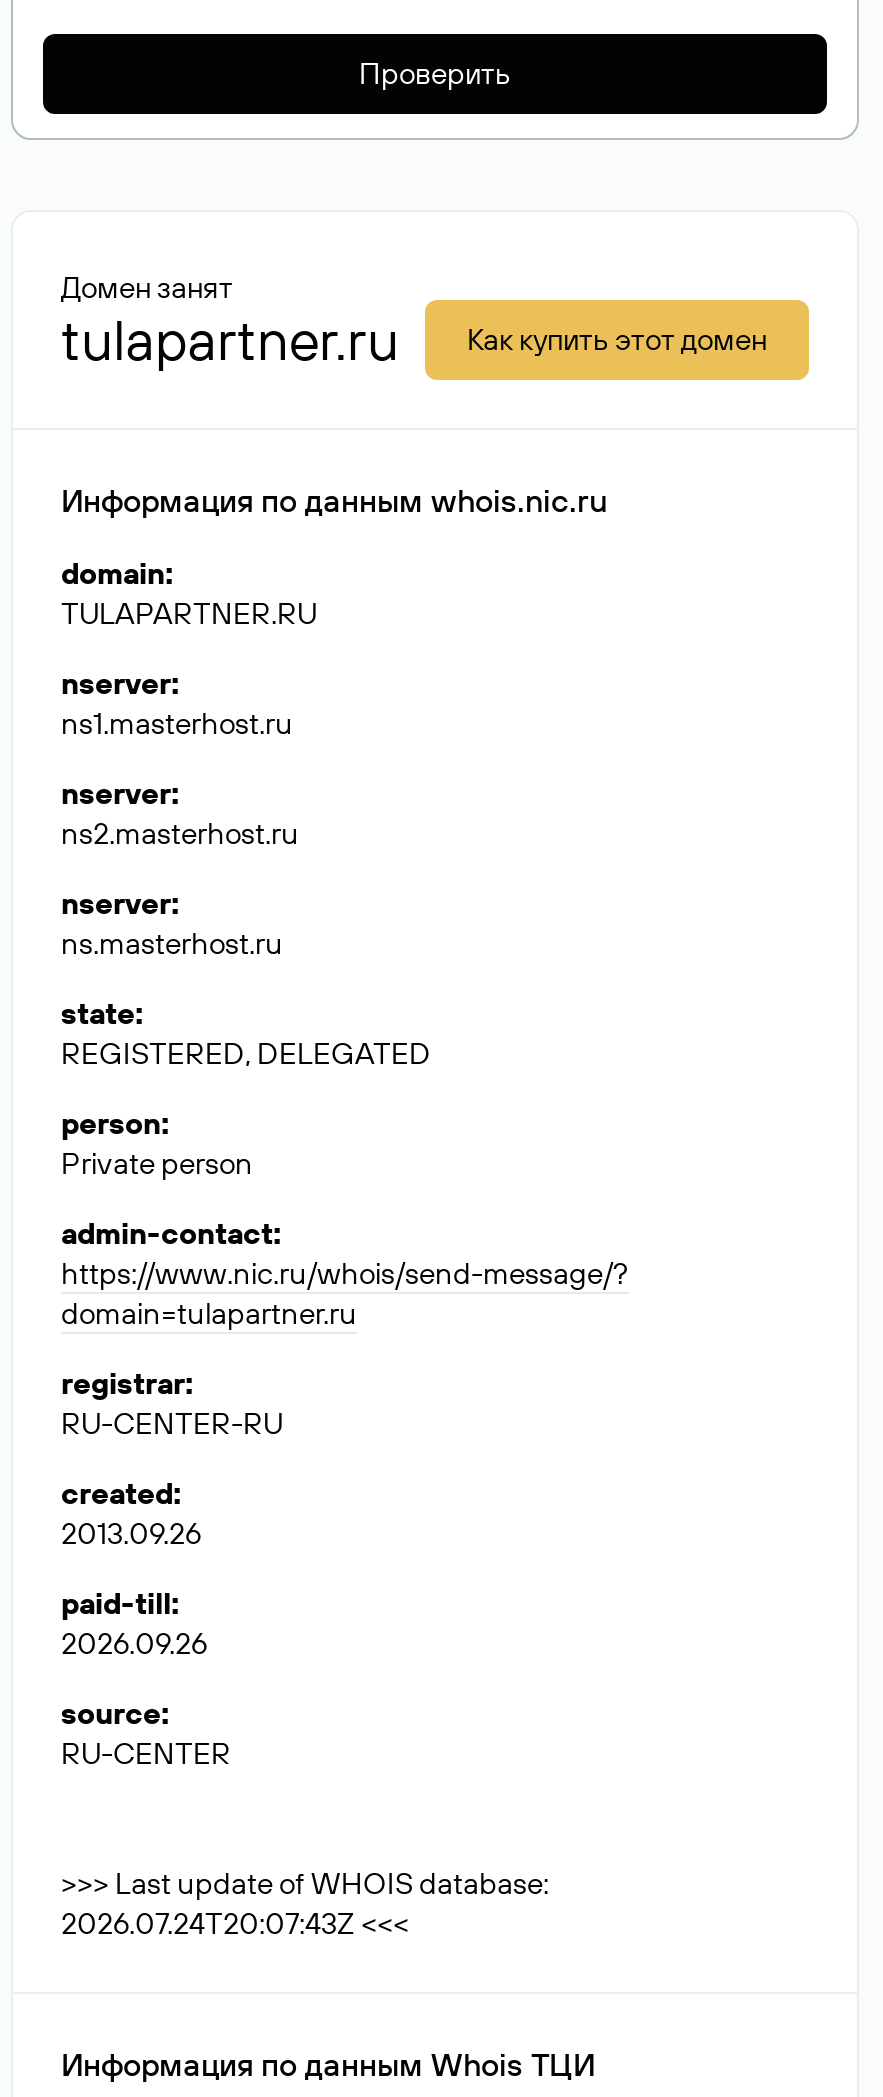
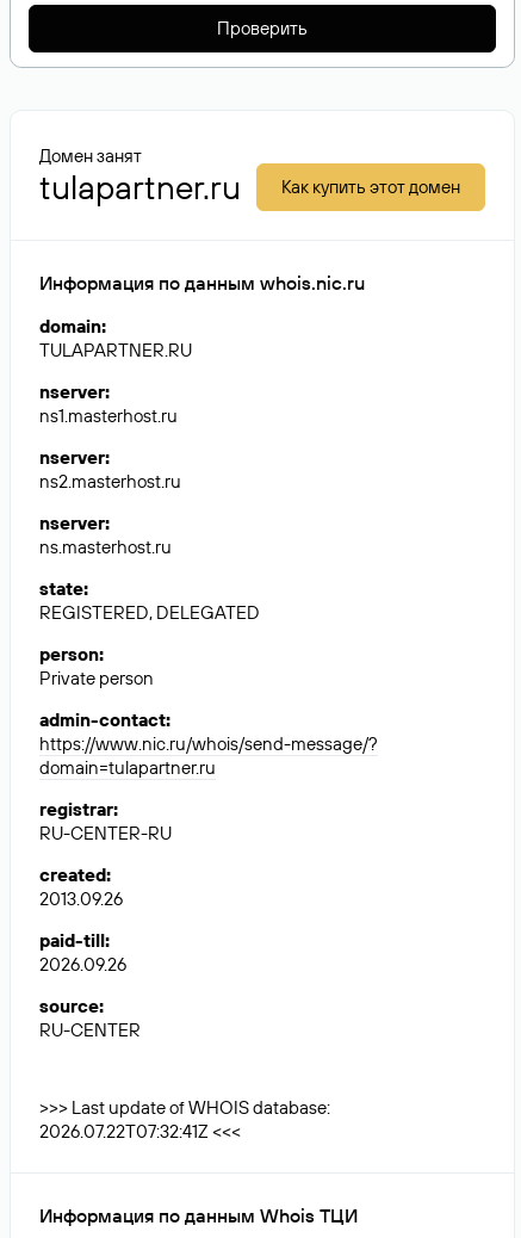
- 2026.07.24T20:07:43Z <<<
+ 2026.07.22T07:32:41Z <<<
